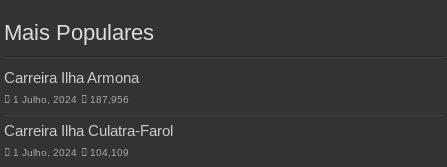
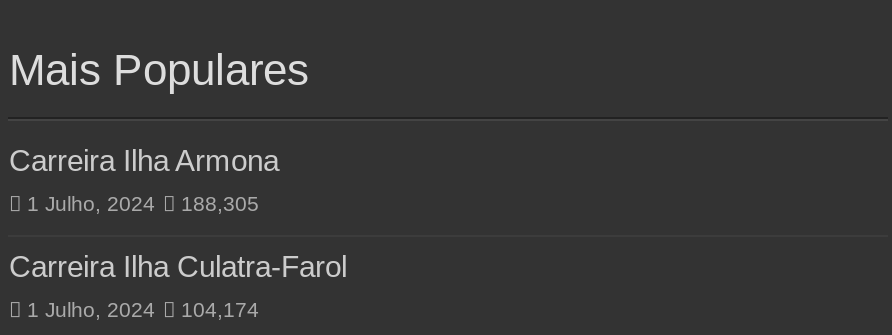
- 1 Julho, 2024 187,956
+ 1 Julho, 2024 188,305

- 1 Julho, 2024 104,109
+ 1 Julho, 2024 104,174
